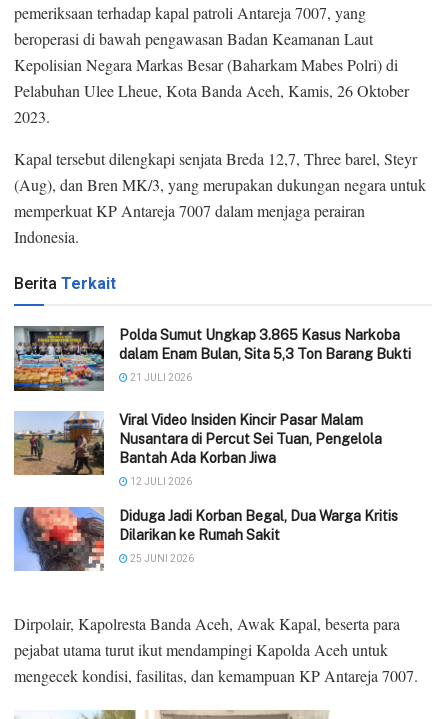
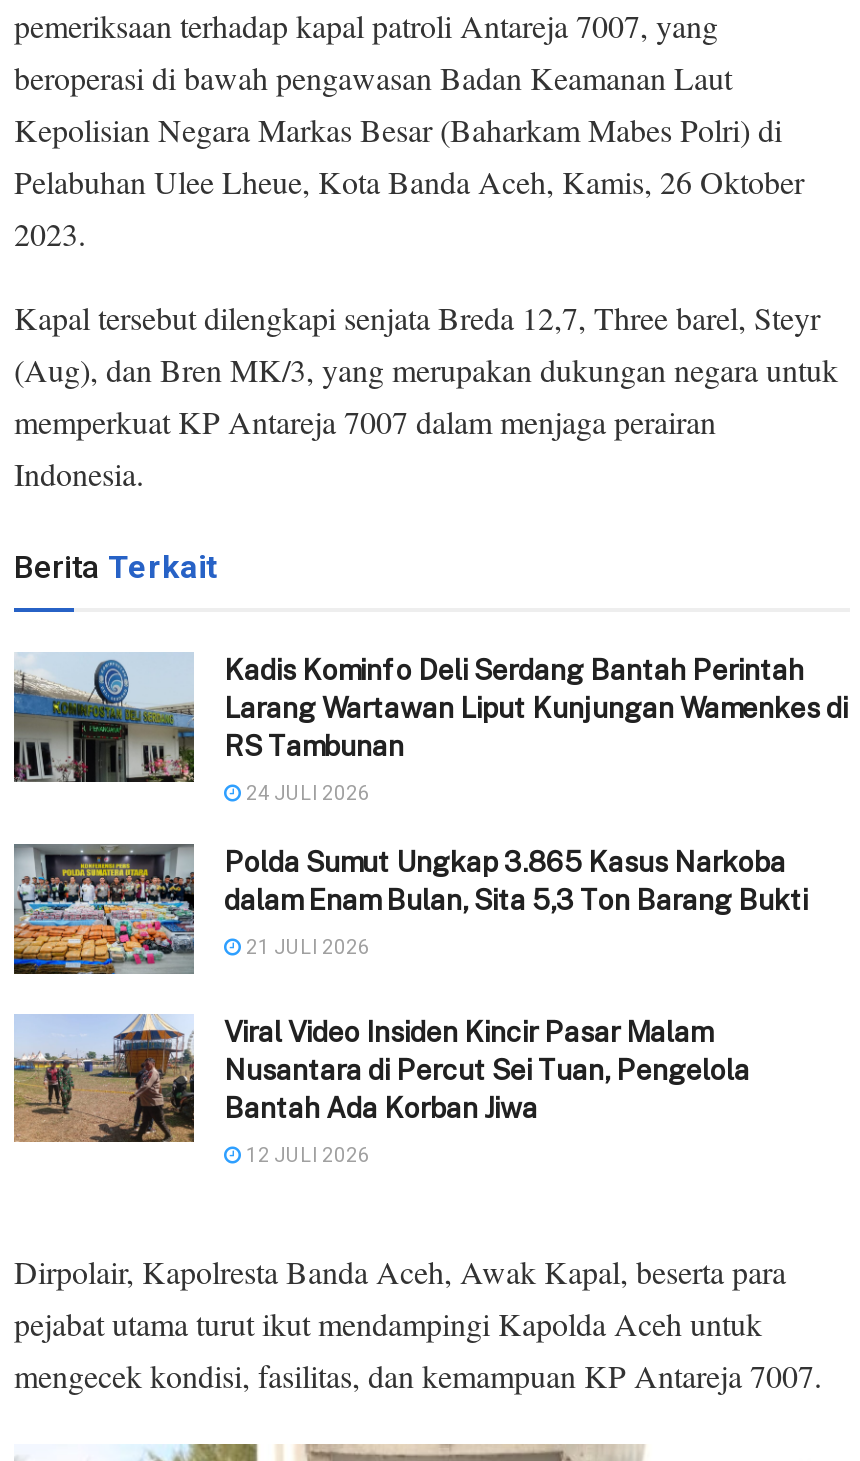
+ [image]
+ Kadis Kominfo Deli Serdang Bantah Perintah
+ Larang Wartawan Liput Kunjungan Wamenkes di
+ RS Tambunan
+ 24 JULI 2026

moved down: [image] | Polda Sumut Ungkap 3.865 Kasus Narkoba | dalam Enam Bulan, Sita 5,3 Ton Barang Bukti | 21 JULI 2026 | Viral Video Insiden Kincir Pasar Malam | Nusantara di Percut Sei Tuan, Pengelola | Bantah Ada Korban Jiwa | 12 JULI 2026

- [image]
- Diduga Jadi Korban Begal, Dua Warga Kritis
- Dilarikan ke Rumah Sakit
- 25 JUNI 2026
